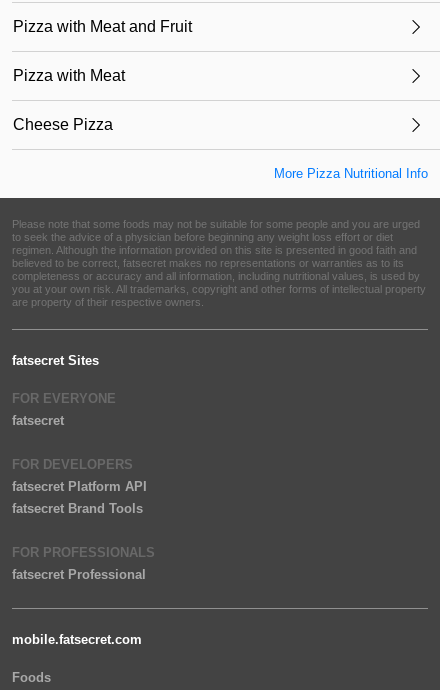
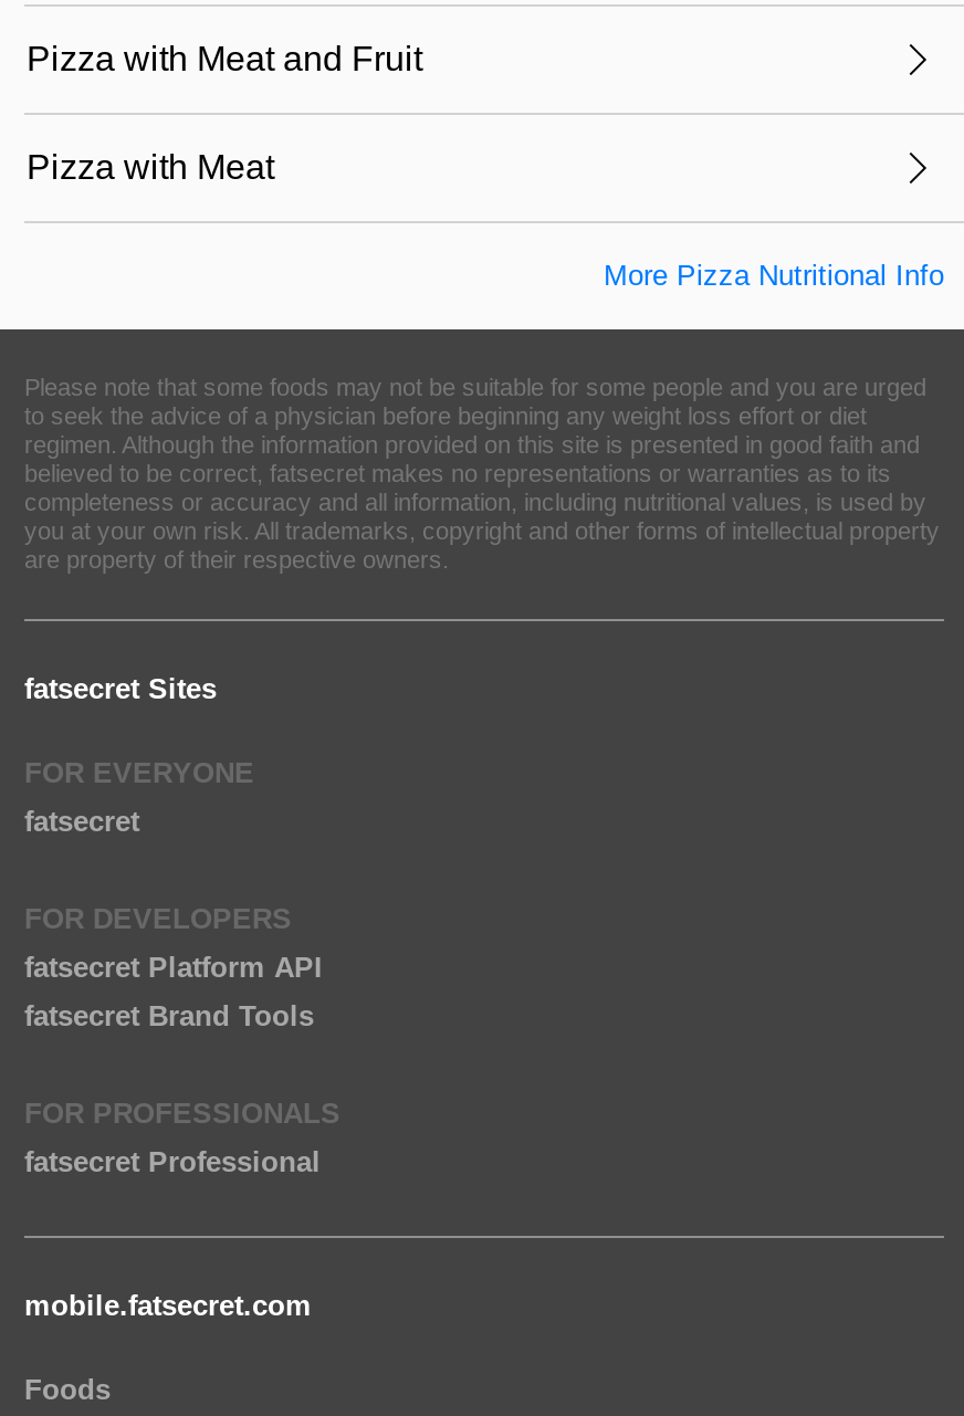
- Cheese Pizza
